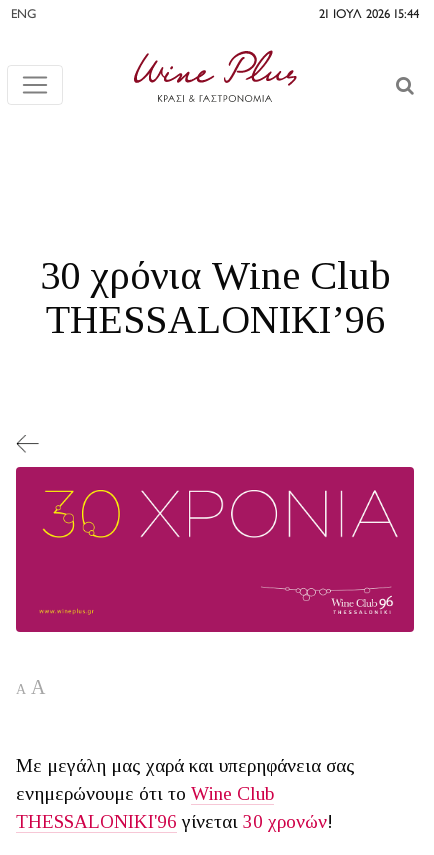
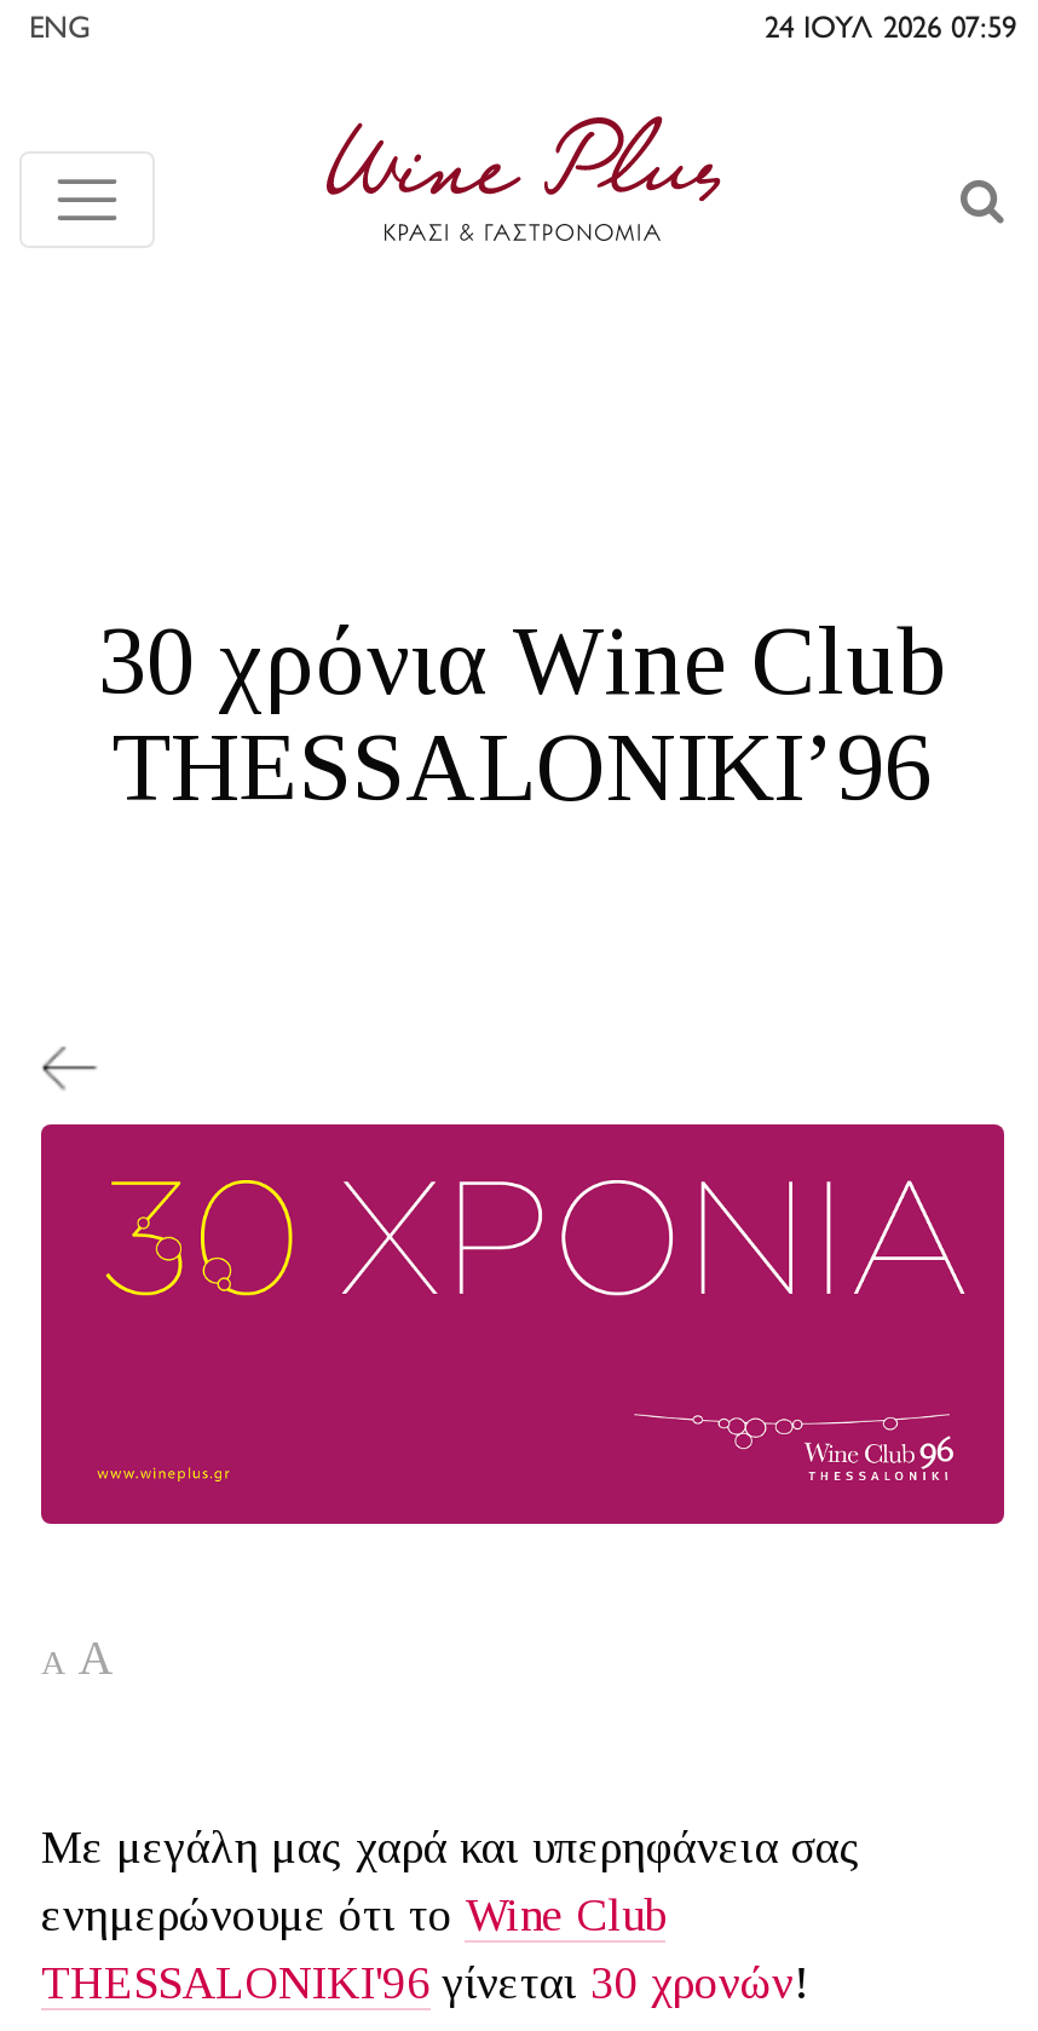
- 21 ΙΟΥΛ 2026 15:44
+ 24 ΙΟΥΛ 2026 07:59
